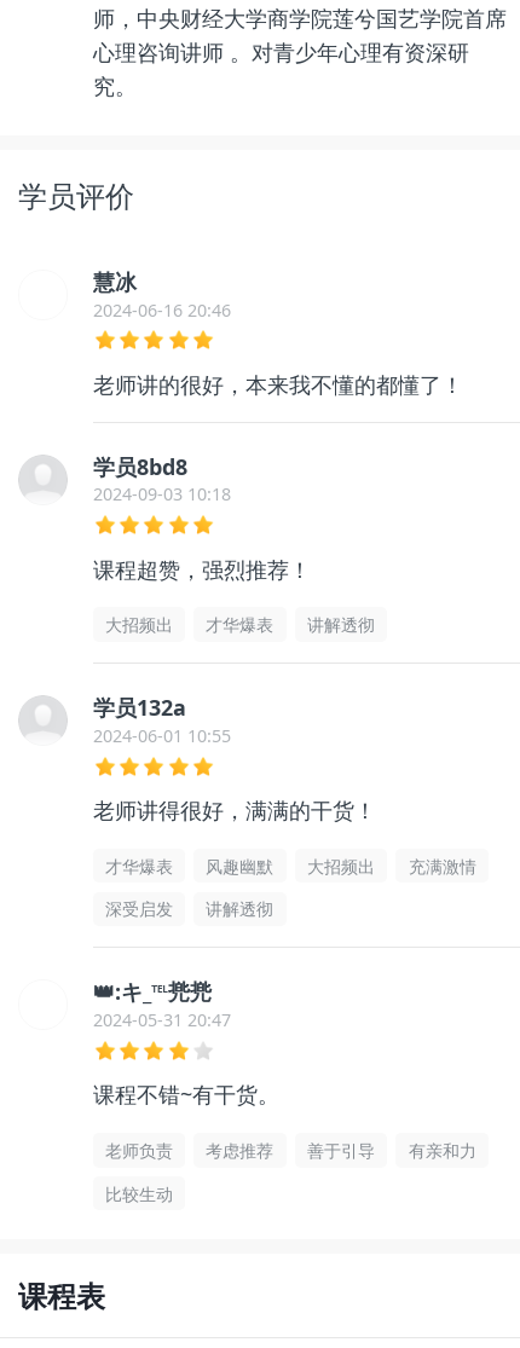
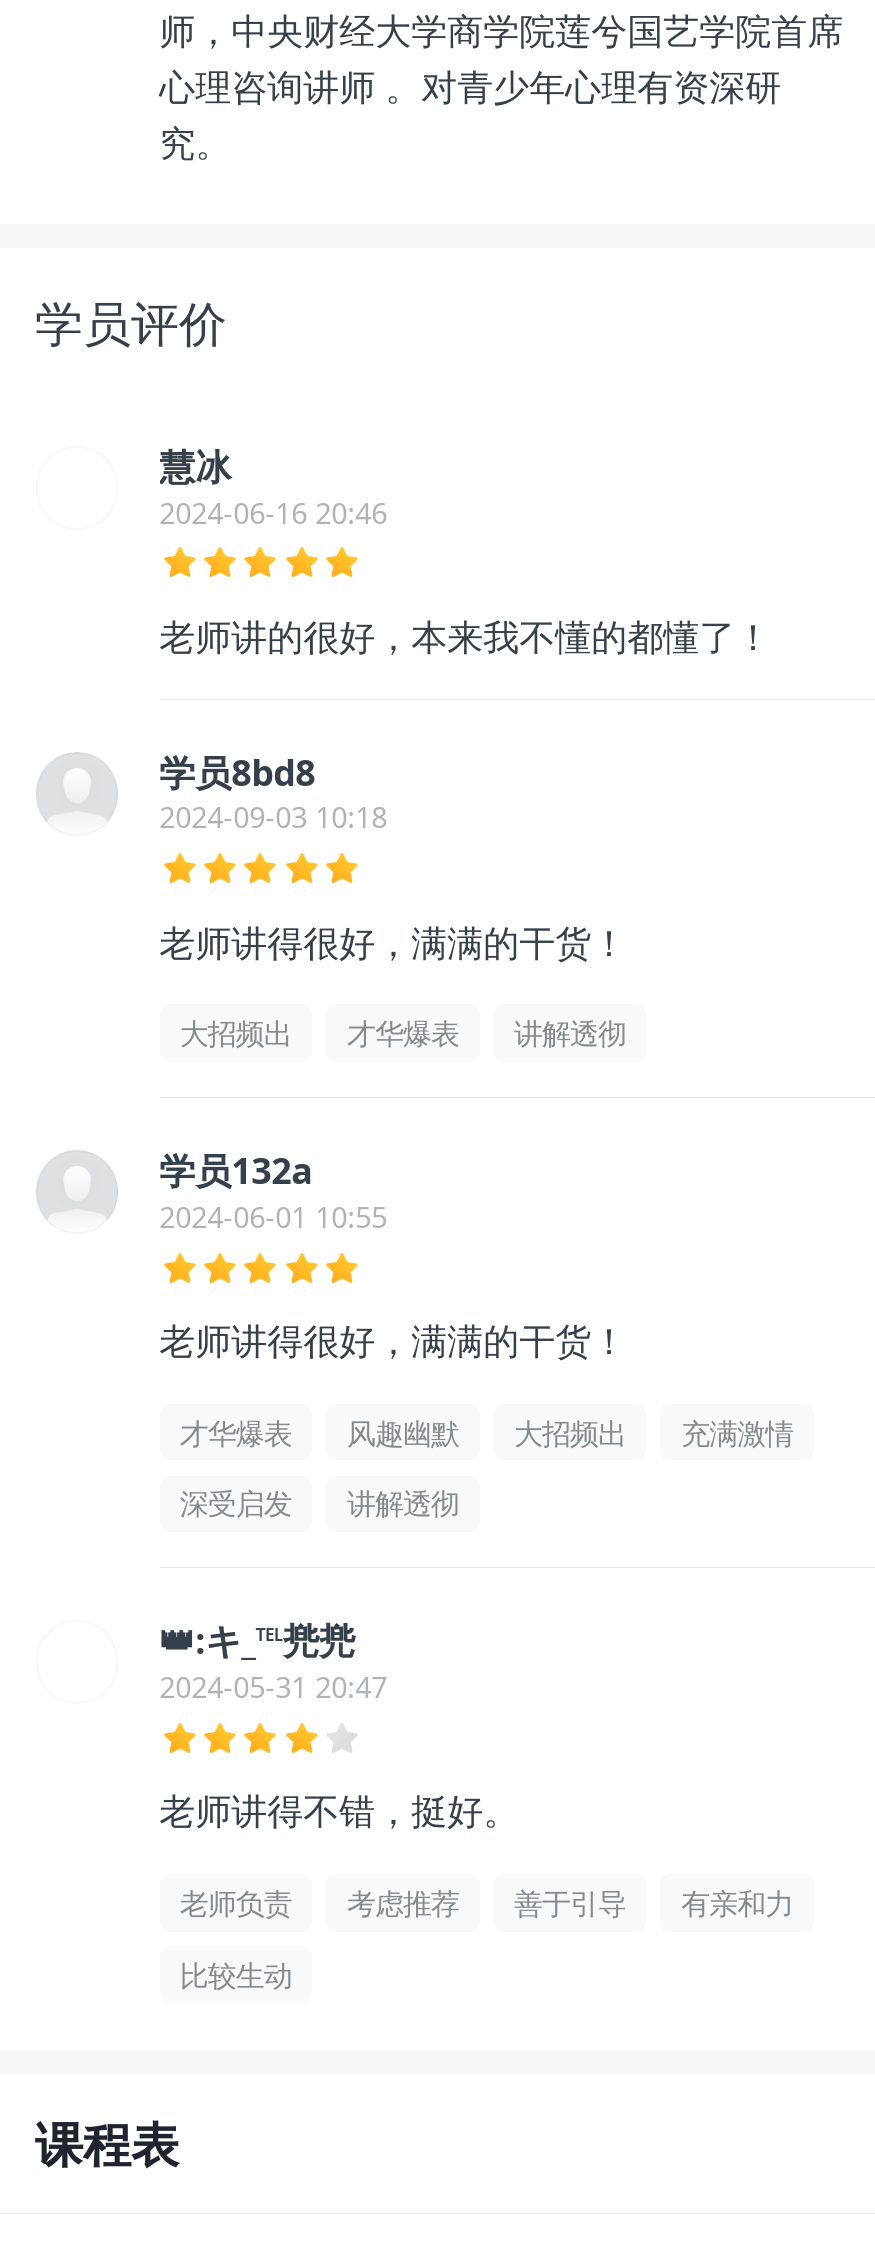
- 课程超赞，强烈推荐！
+ 老师讲得很好，满满的干货！

- 课程不错~有干货。
+ 老师讲得不错，挺好。
